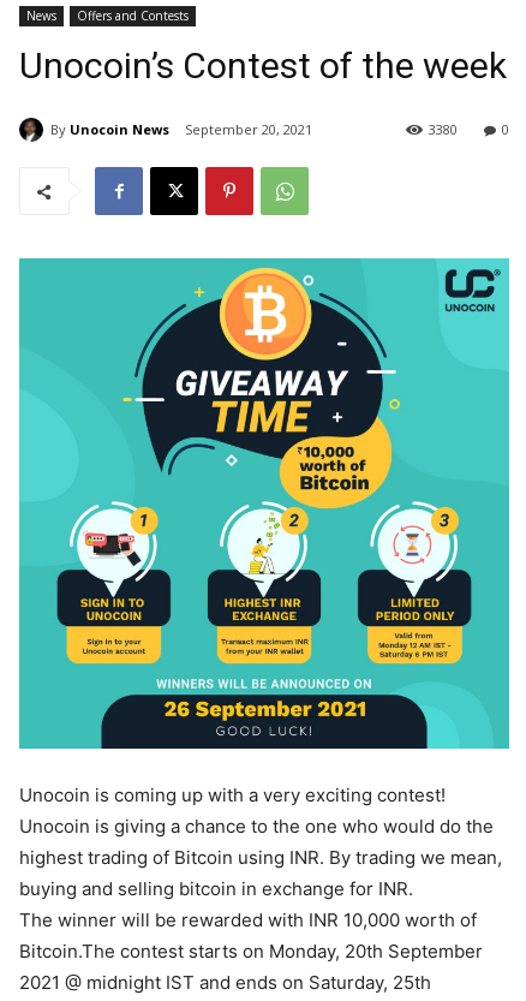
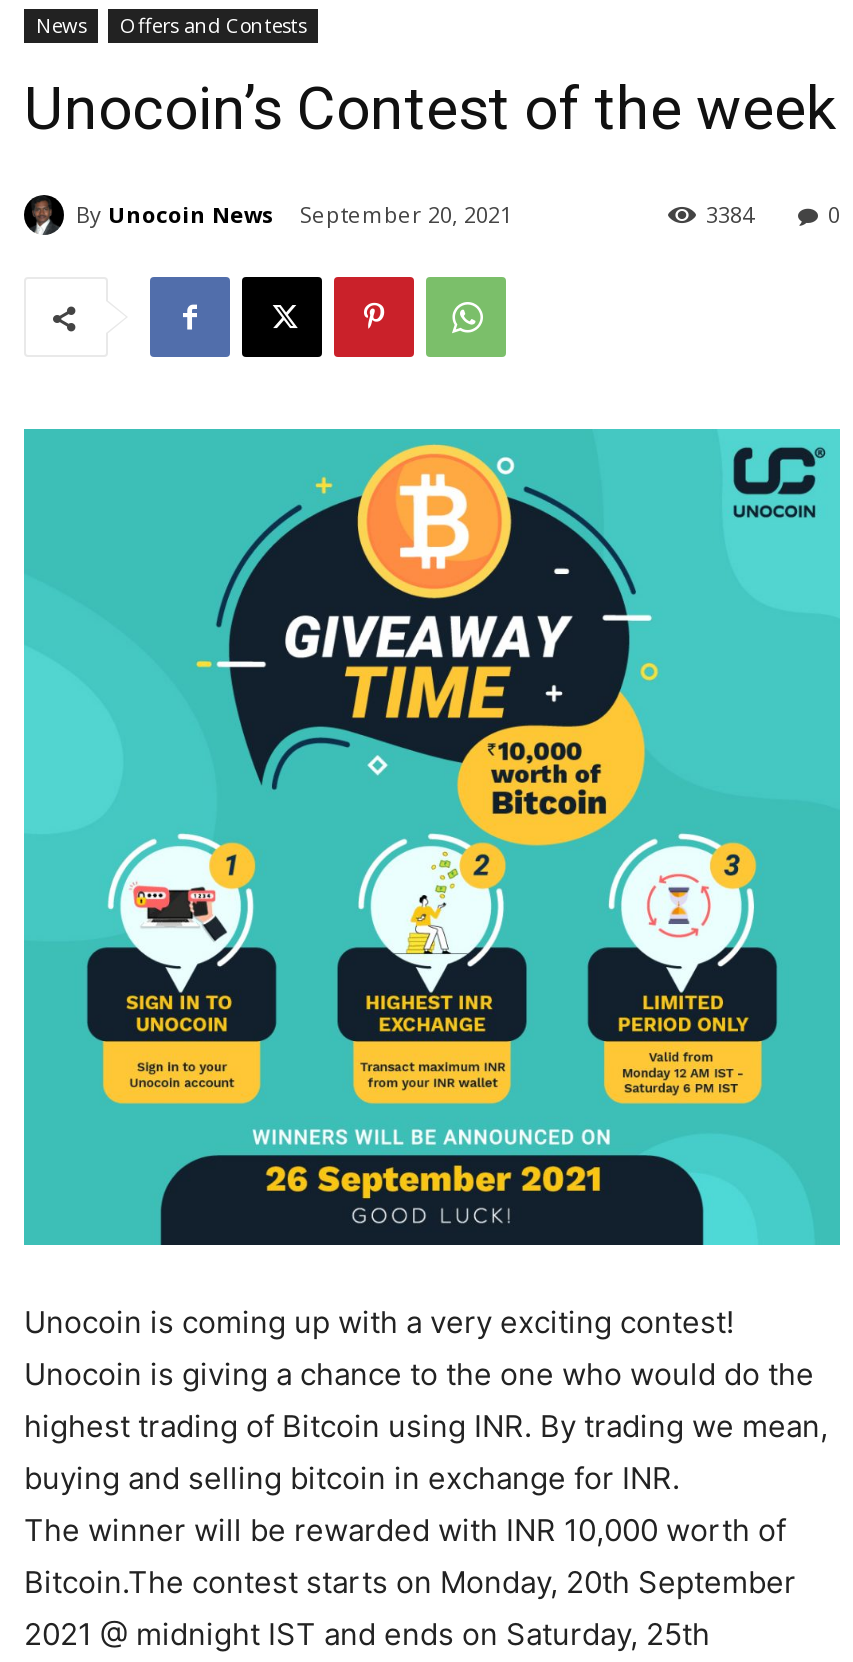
- 3380
+ 3384
